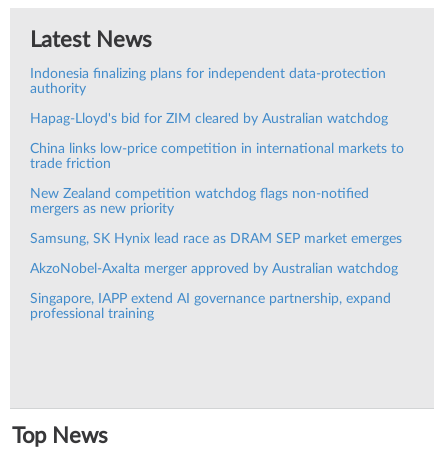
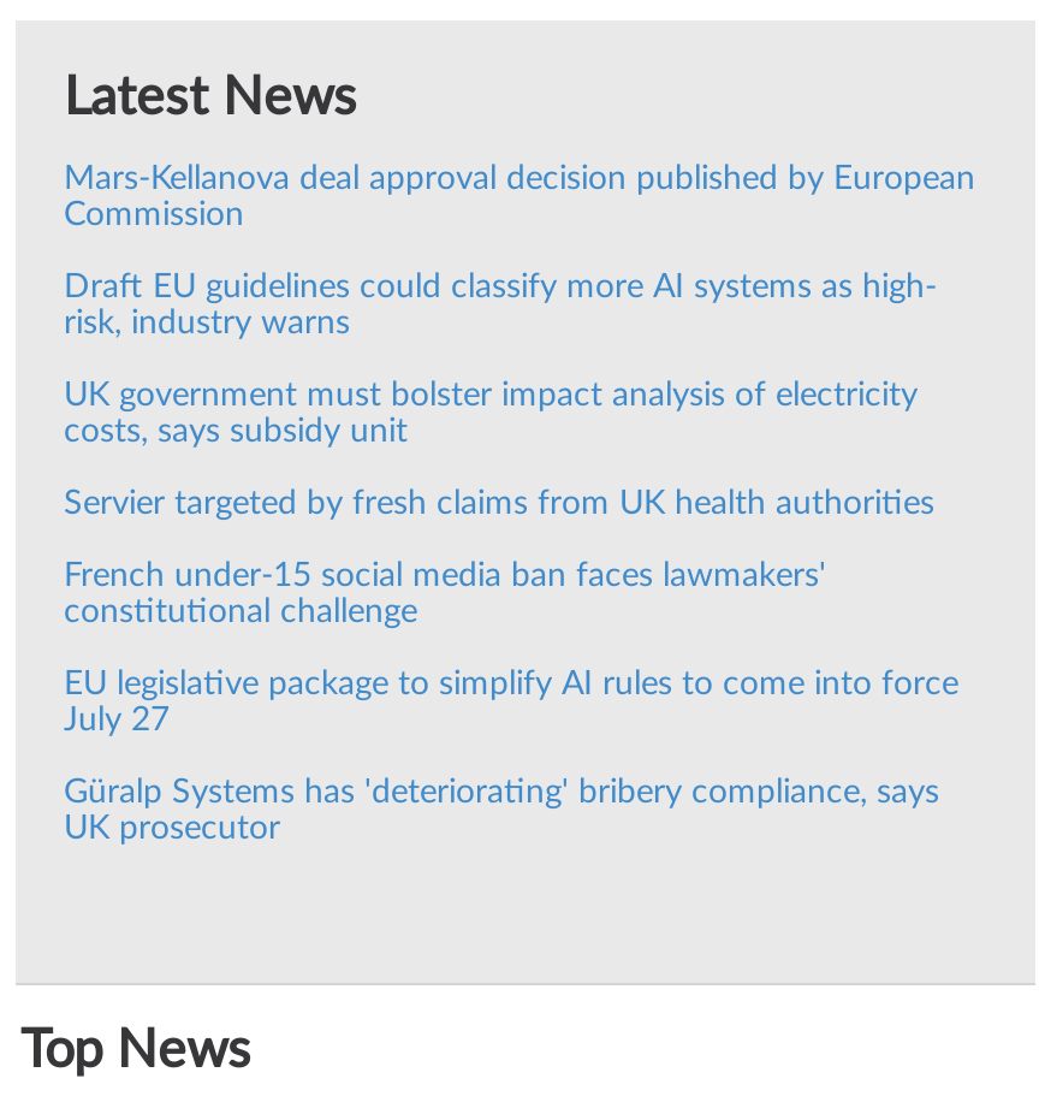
- Indonesia finalizing plans for independent data-protection
- authority
+ Mars-Kellanova deal approval decision published by European
+ Commission

- Hapag-Lloyd's bid for ZIM cleared by Australian watchdog
+ Draft EU guidelines could classify more AI systems as high-
+ risk, industry warns

- China links low-price competition in international markets to
- trade friction
+ UK government must bolster impact analysis of electricity
+ costs, says subsidy unit

- New Zealand competition watchdog flags non-notified
- mergers as new priority
+ Servier targeted by fresh claims from UK health authorities

- Samsung, SK Hynix lead race as DRAM SEP market emerges
+ French under-15 social media ban faces lawmakers'
+ constitutional challenge

- AkzoNobel-Axalta merger approved by Australian watchdog
+ EU legislative package to simplify AI rules to come into force
+ July 27

- Singapore, IAPP extend AI governance partnership, expand
- professional training
+ Güralp Systems has 'deteriorating' bribery compliance, says
+ UK prosecutor
